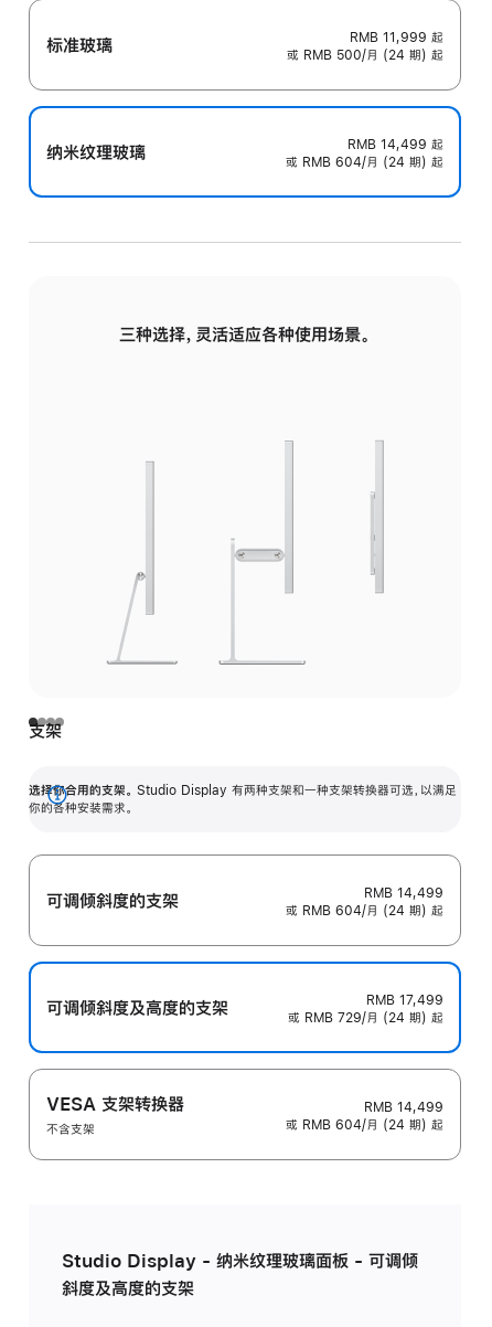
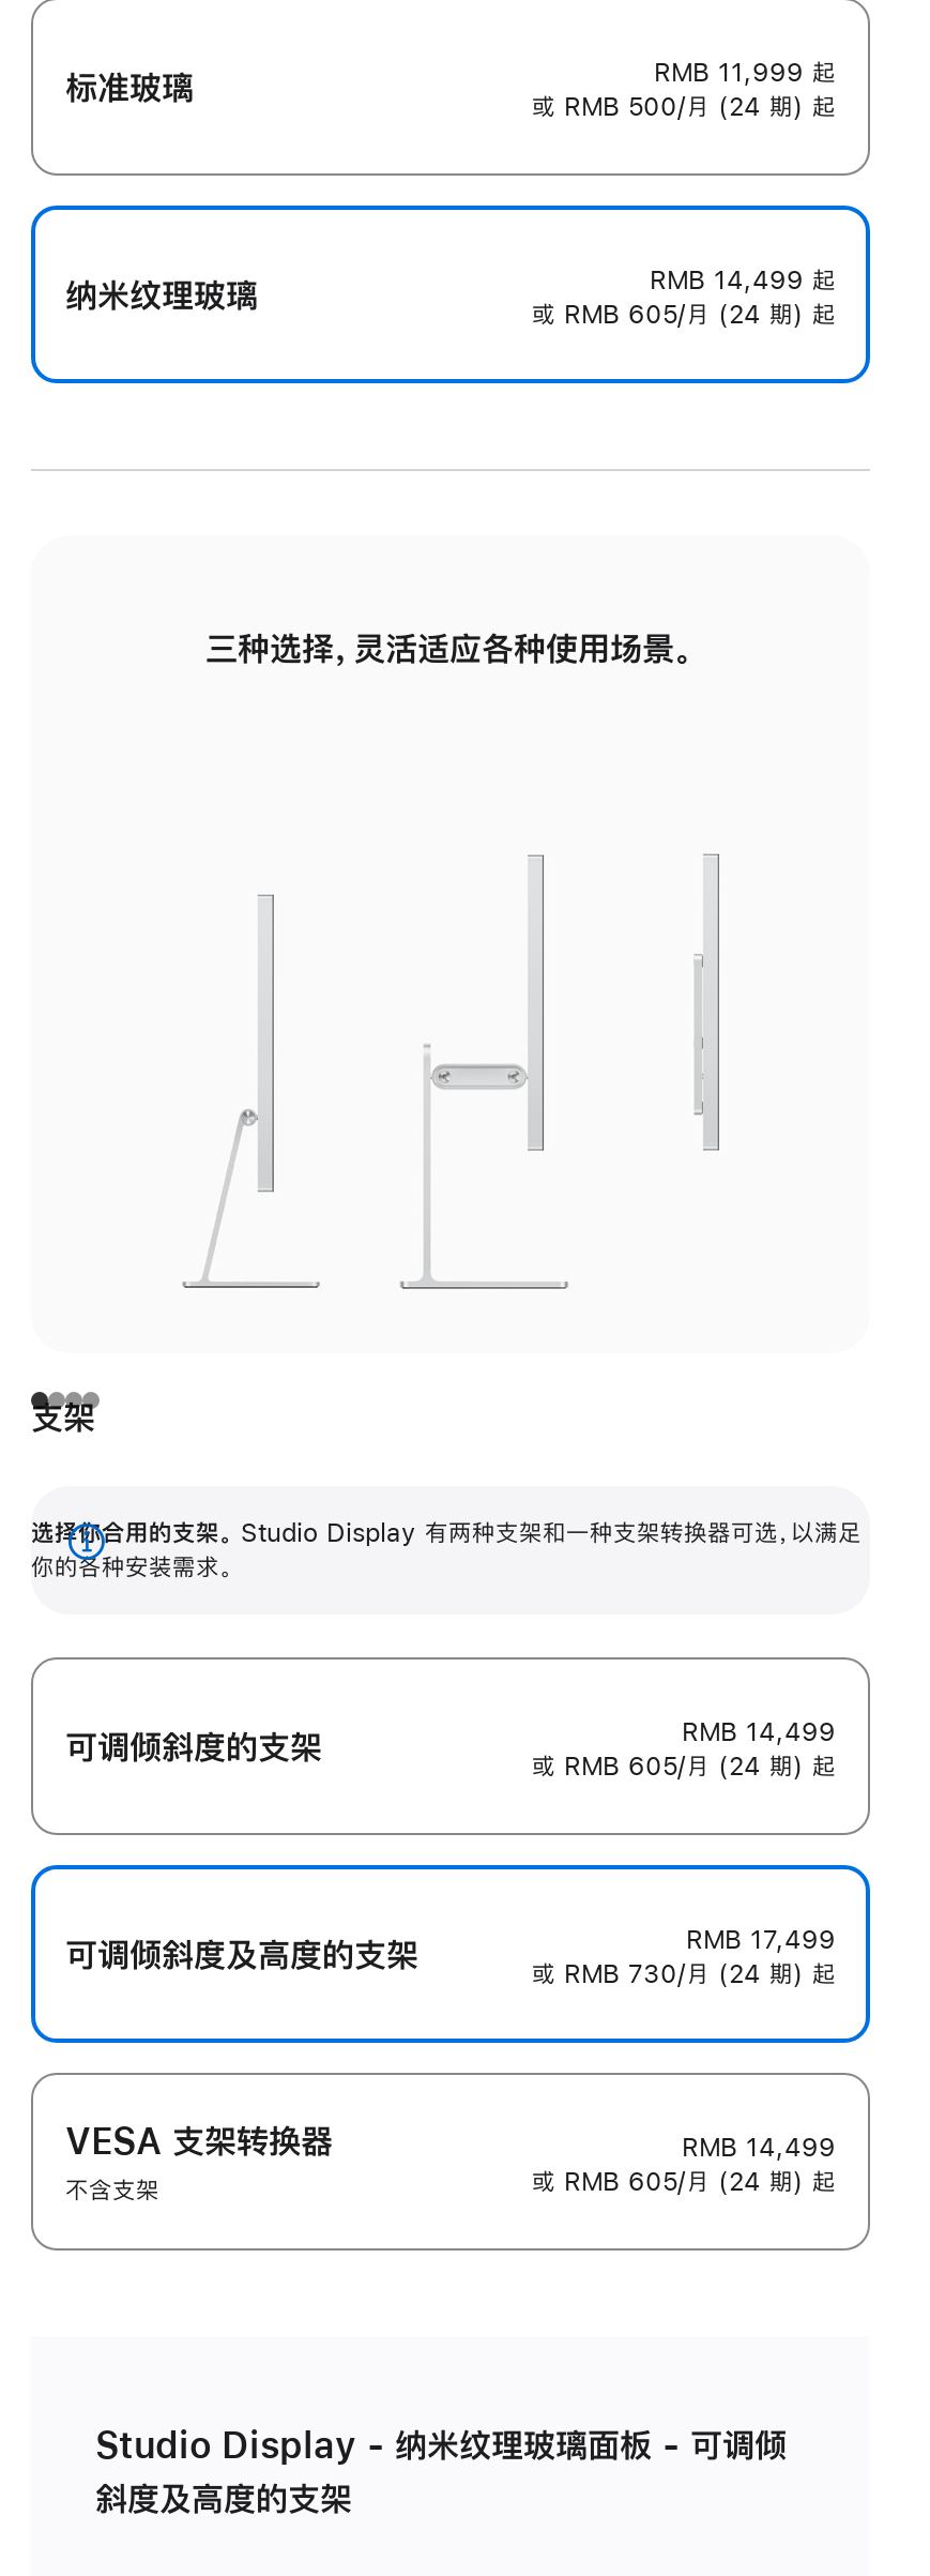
- 或 RMB 604/月 (24 期) 起
+ 或 RMB 605/月 (24 期) 起

- 或 RMB 604/月 (24 期) 起
+ 或 RMB 605/月 (24 期) 起

- 或 RMB 729/月 (24 期) 起
+ 或 RMB 730/月 (24 期) 起

- 或 RMB 604/月 (24 期) 起
+ 或 RMB 605/月 (24 期) 起
